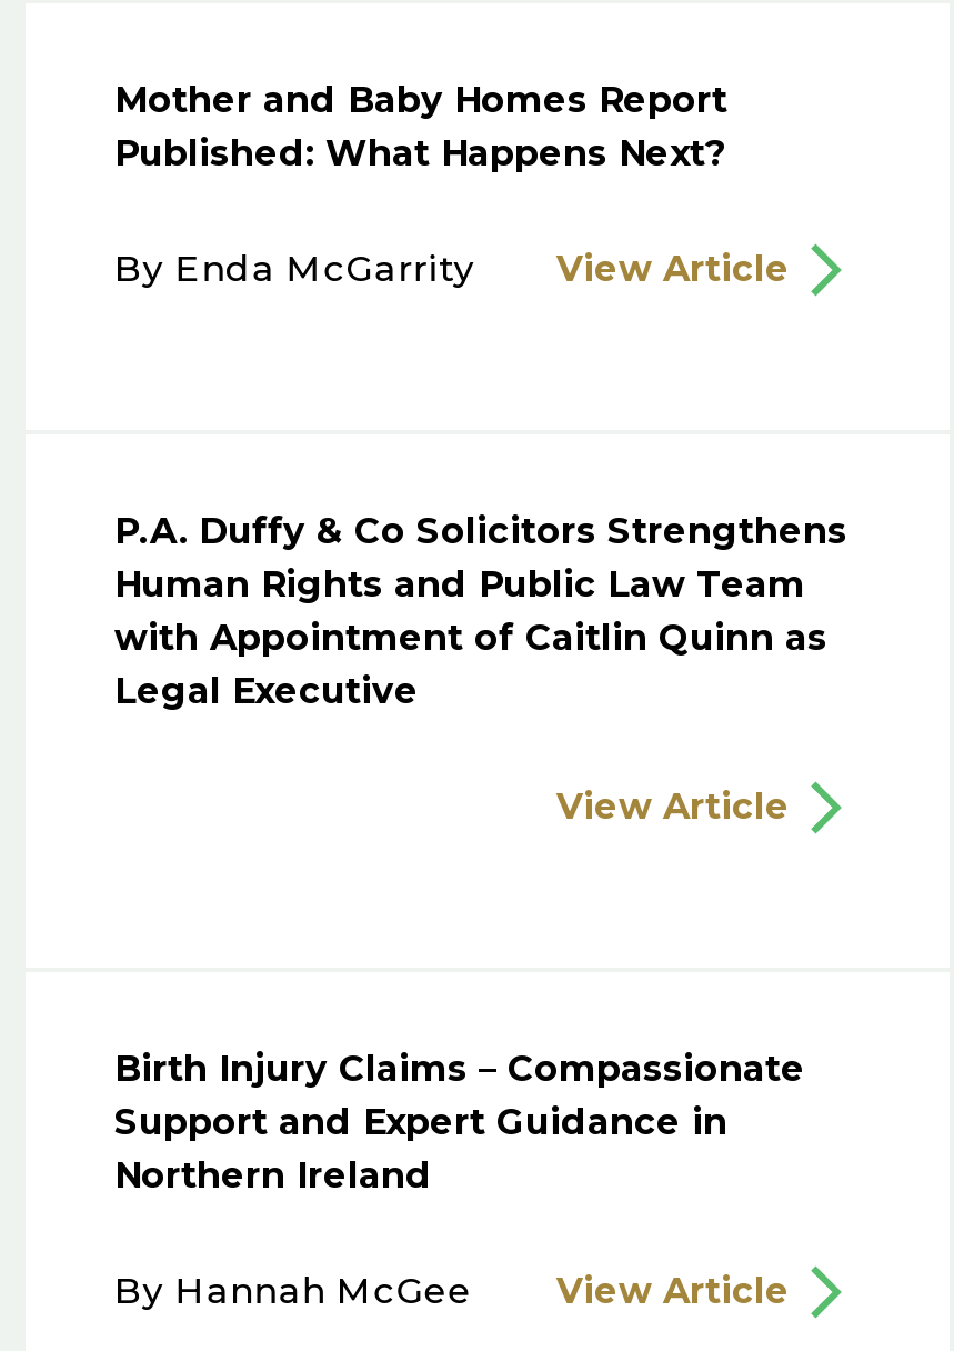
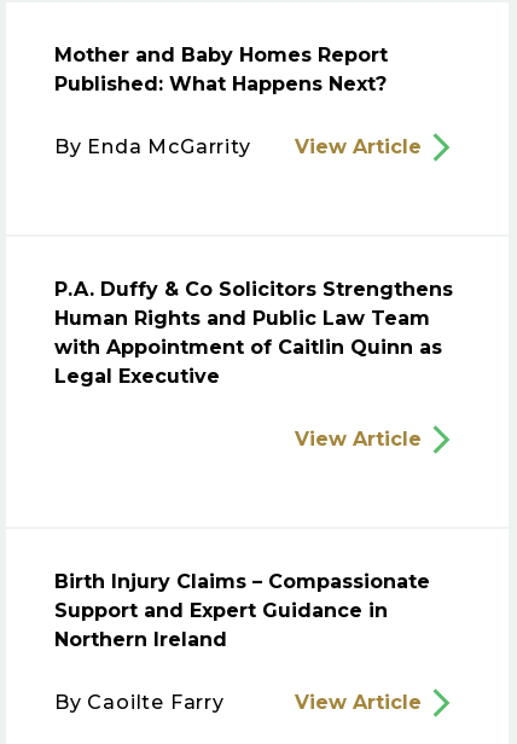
- By Hannah McGee
+ By Caoilte Farry
